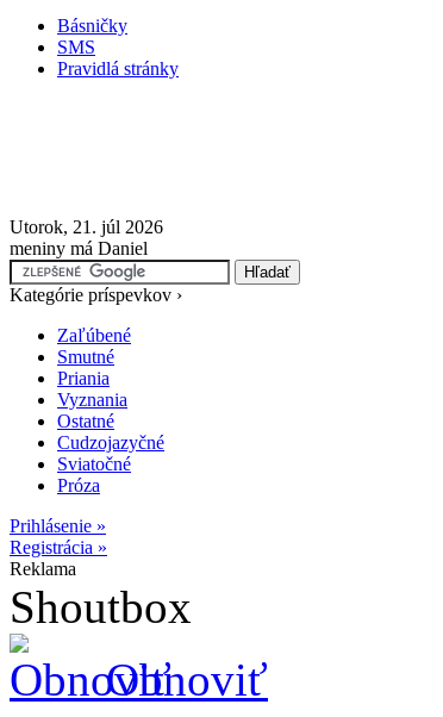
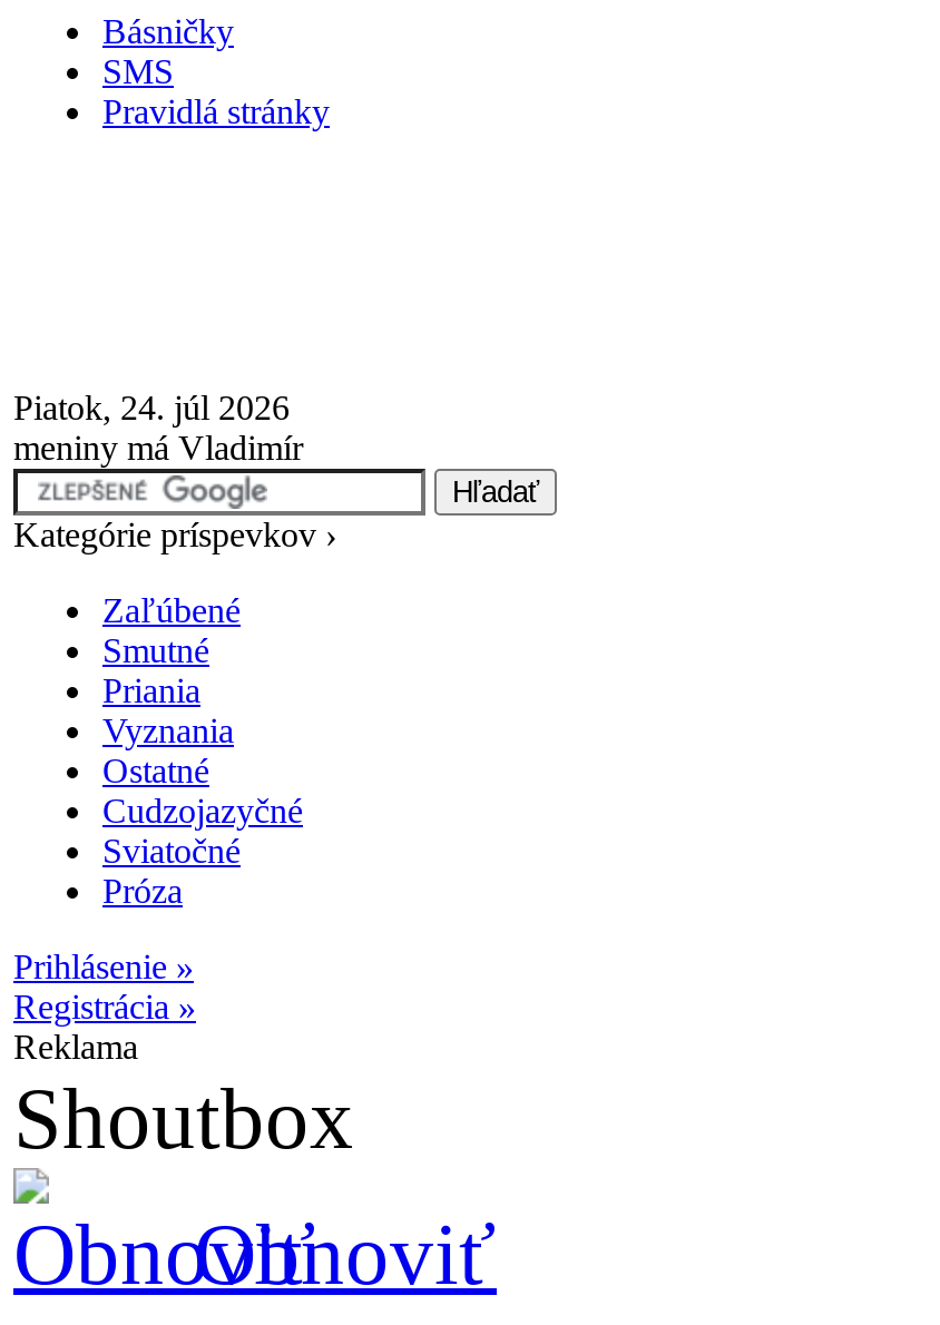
- Utorok, 21. júl 2026
+ Piatok, 24. júl 2026

- meniny má Daniel
+ meniny má Vladimír
